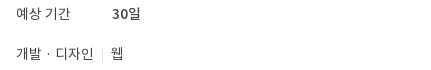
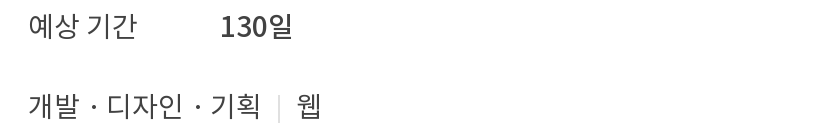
- 30일
+ 130일

- 개발 · 디자인
+ 개발 · 디자인 · 기획
